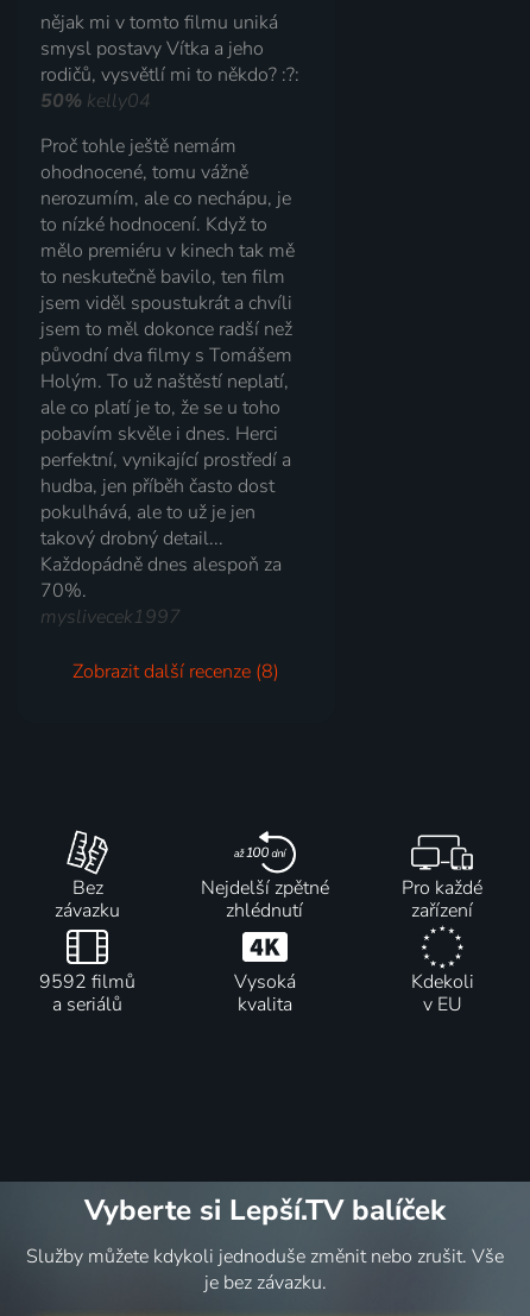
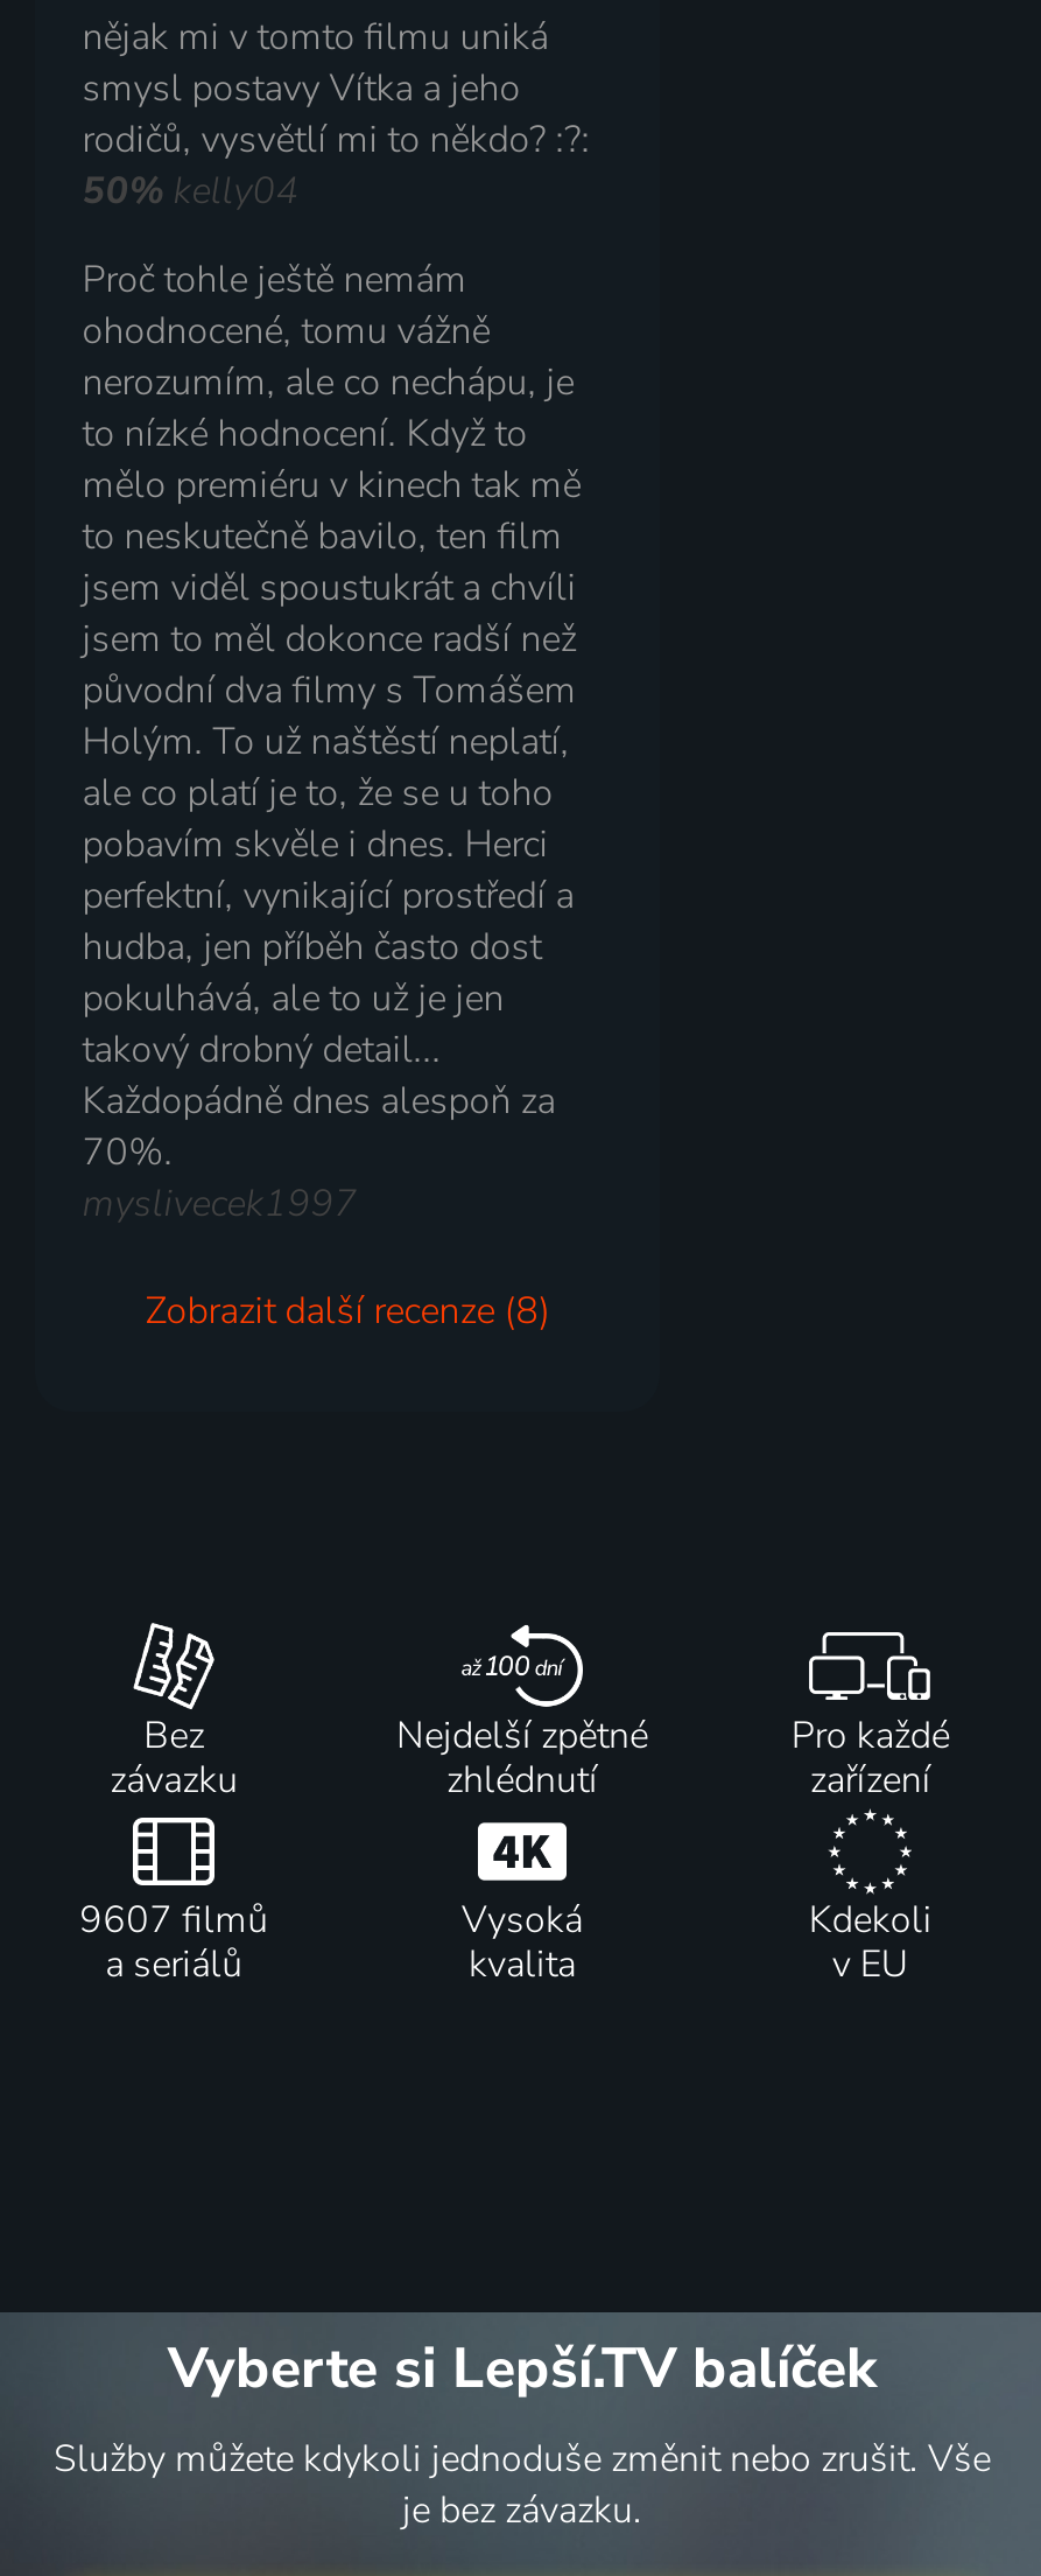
- 9592 filmů
+ 9607 filmů
